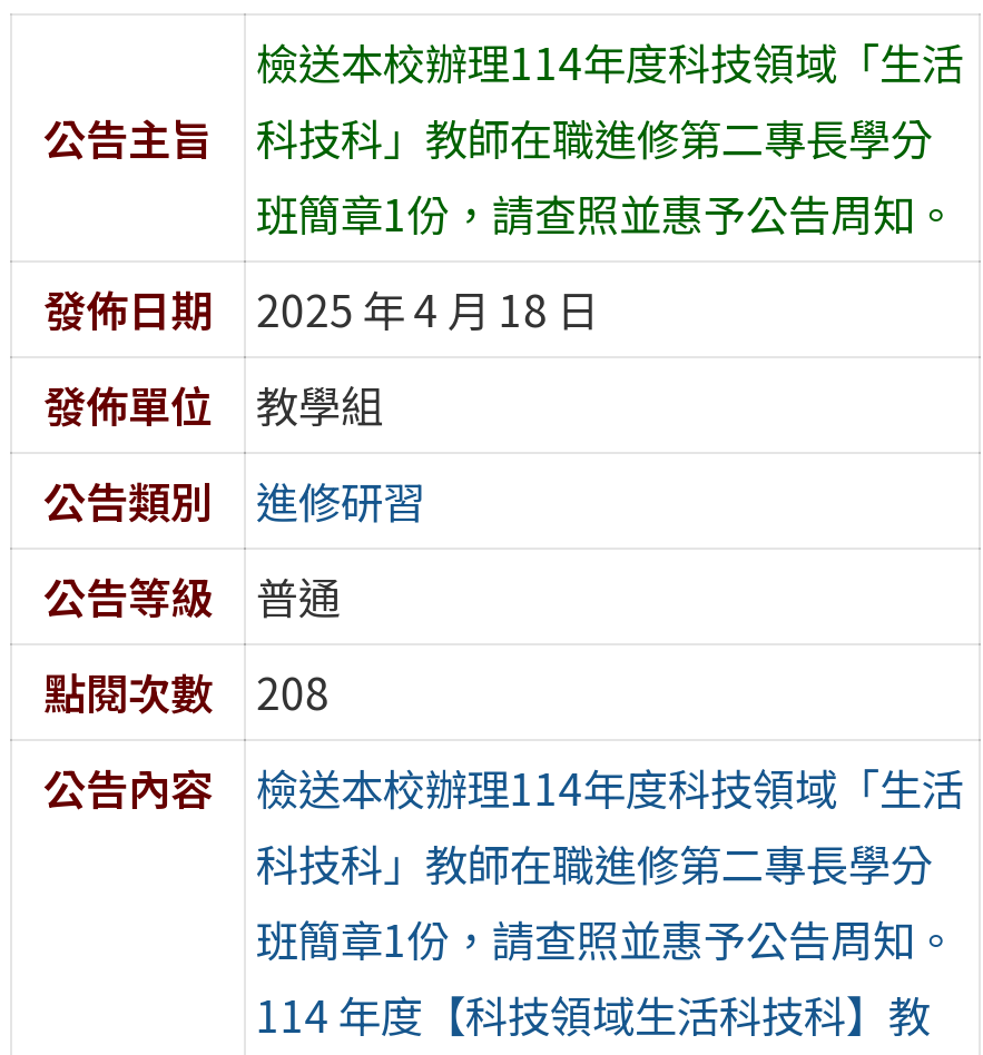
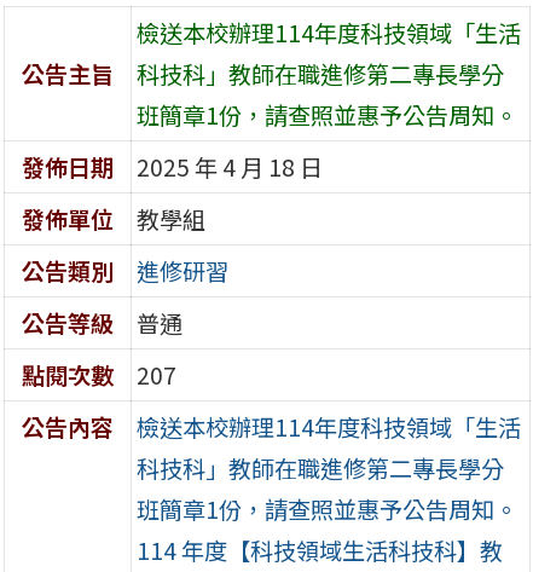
- 點閱次數 208
+ 點閱次數 207
